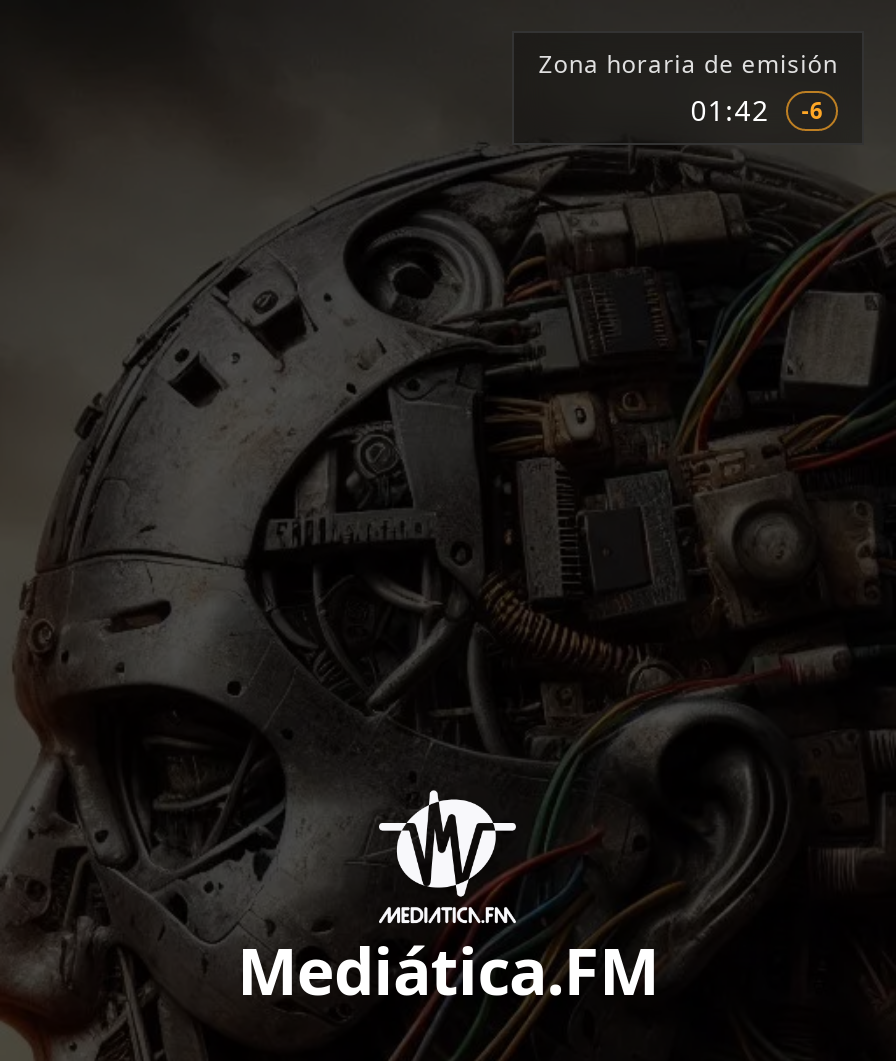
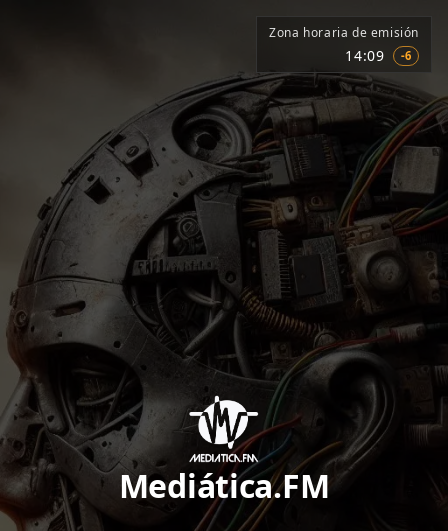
- 01:42 -6
+ 14:09 -6
